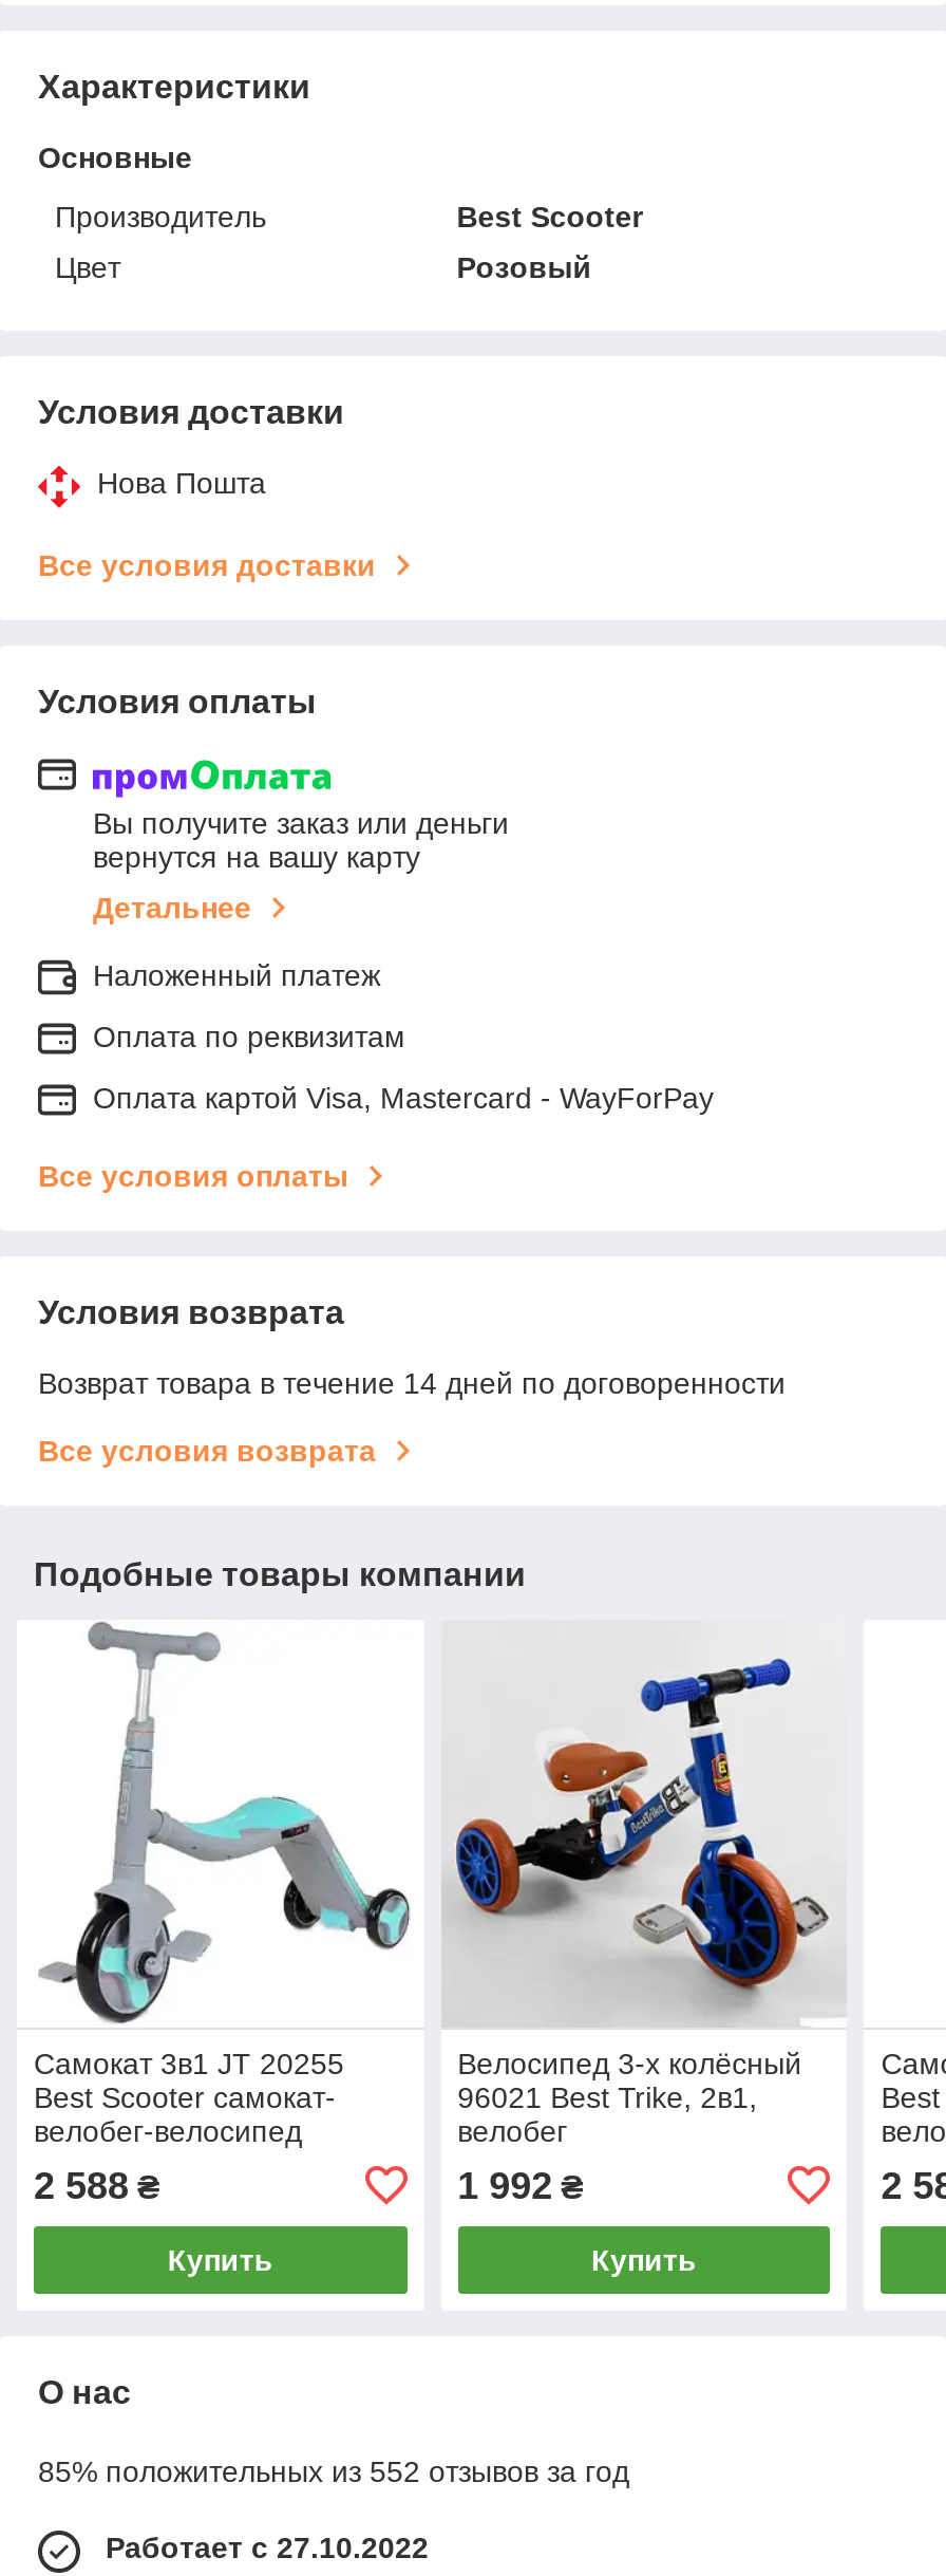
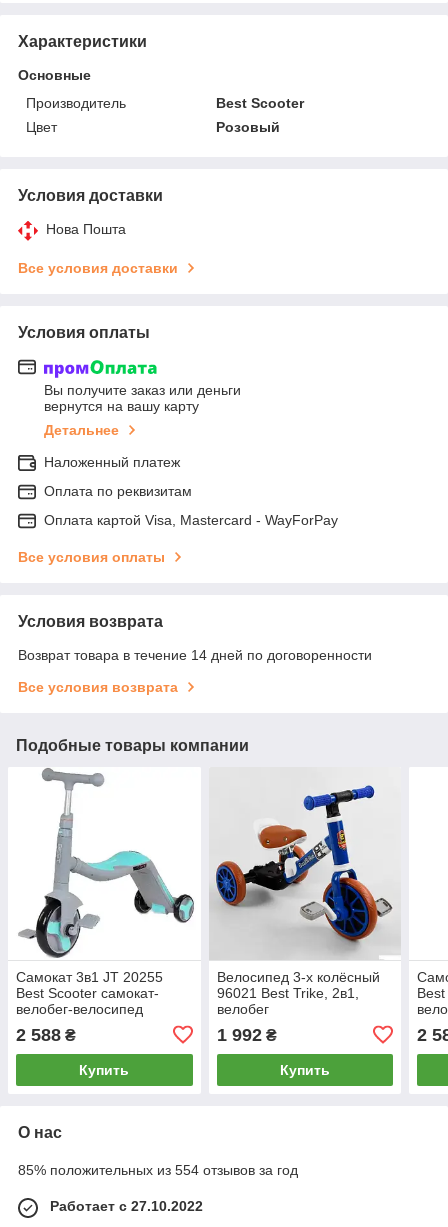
- 85% положительных из 552 отзывов за год
+ 85% положительных из 554 отзывов за год
